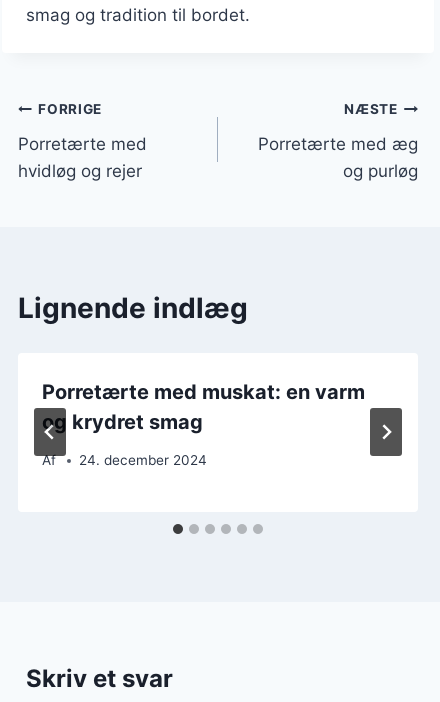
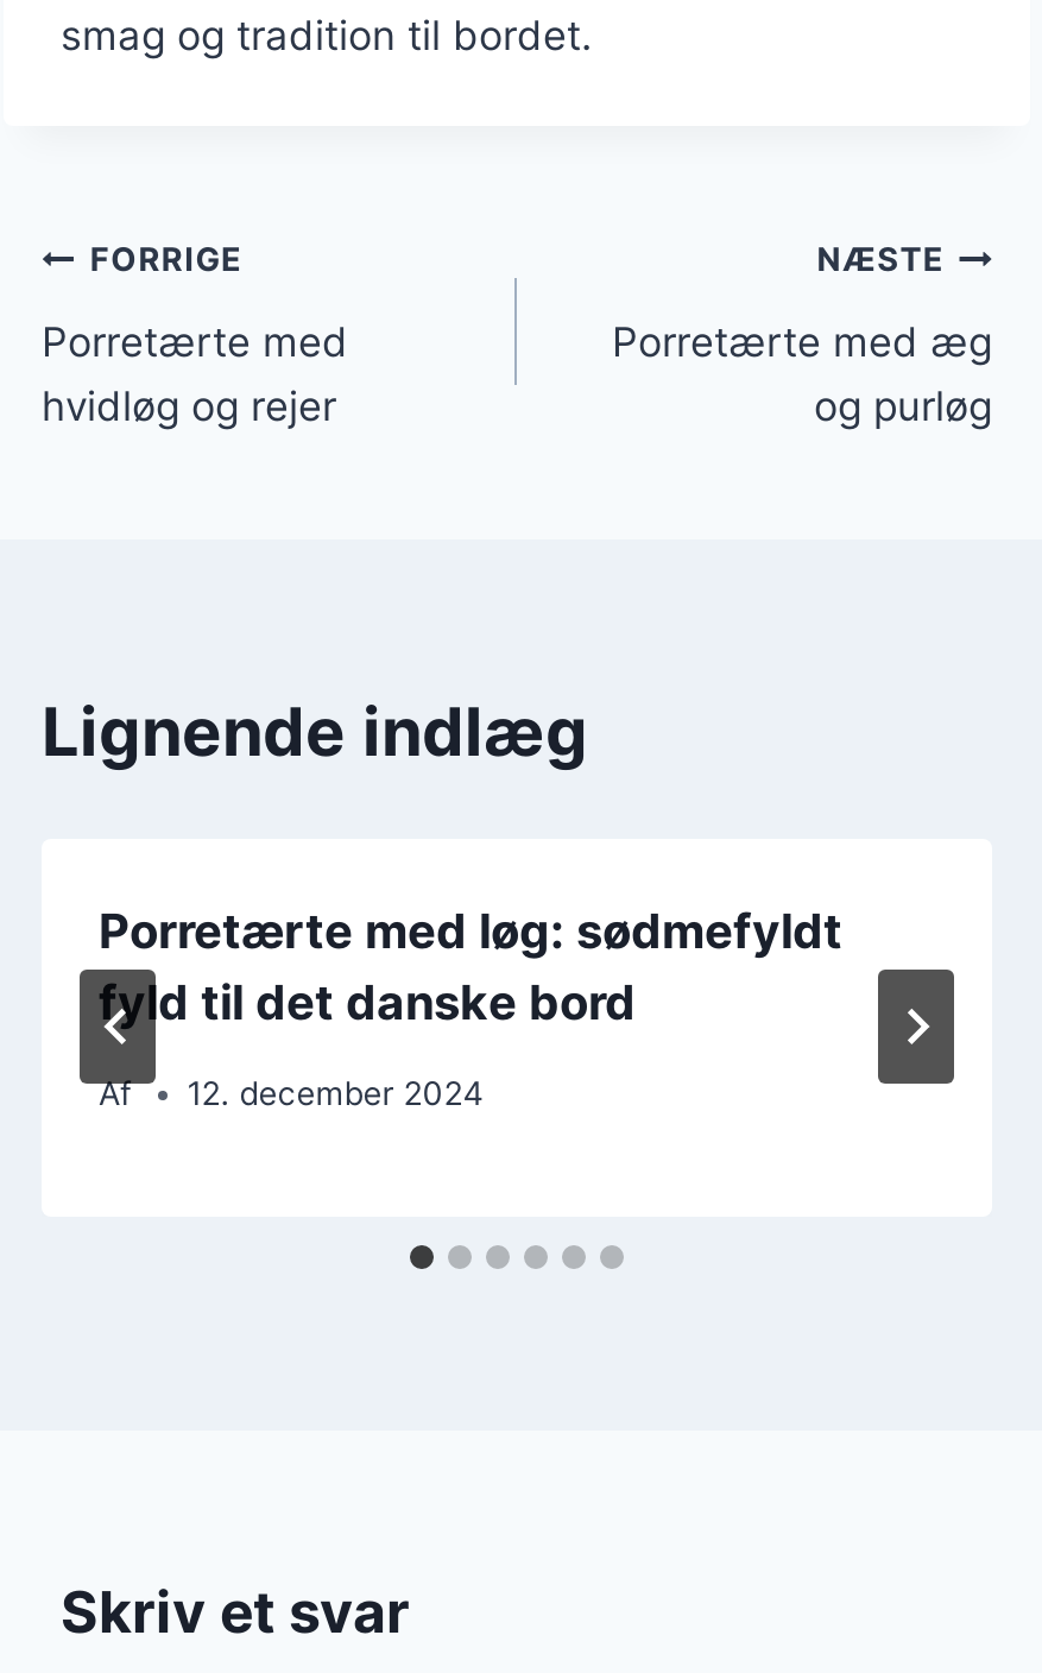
- Porretærte med muskat: en varm
- og krydret smag
+ Porretærte med løg: sødmefyldt
+ fyld til det danske bord

- 24. december 2024
+ 12. december 2024
